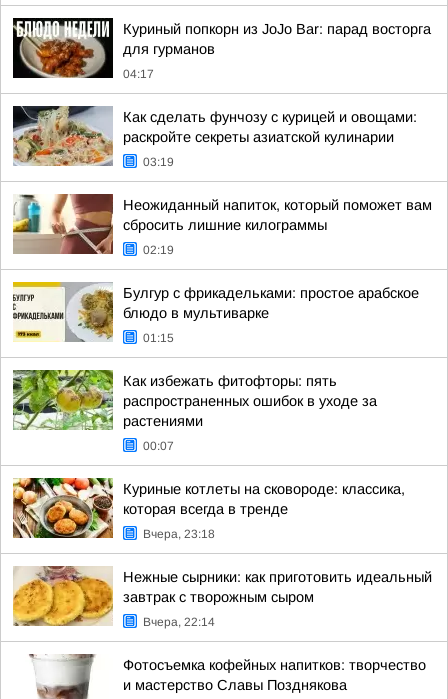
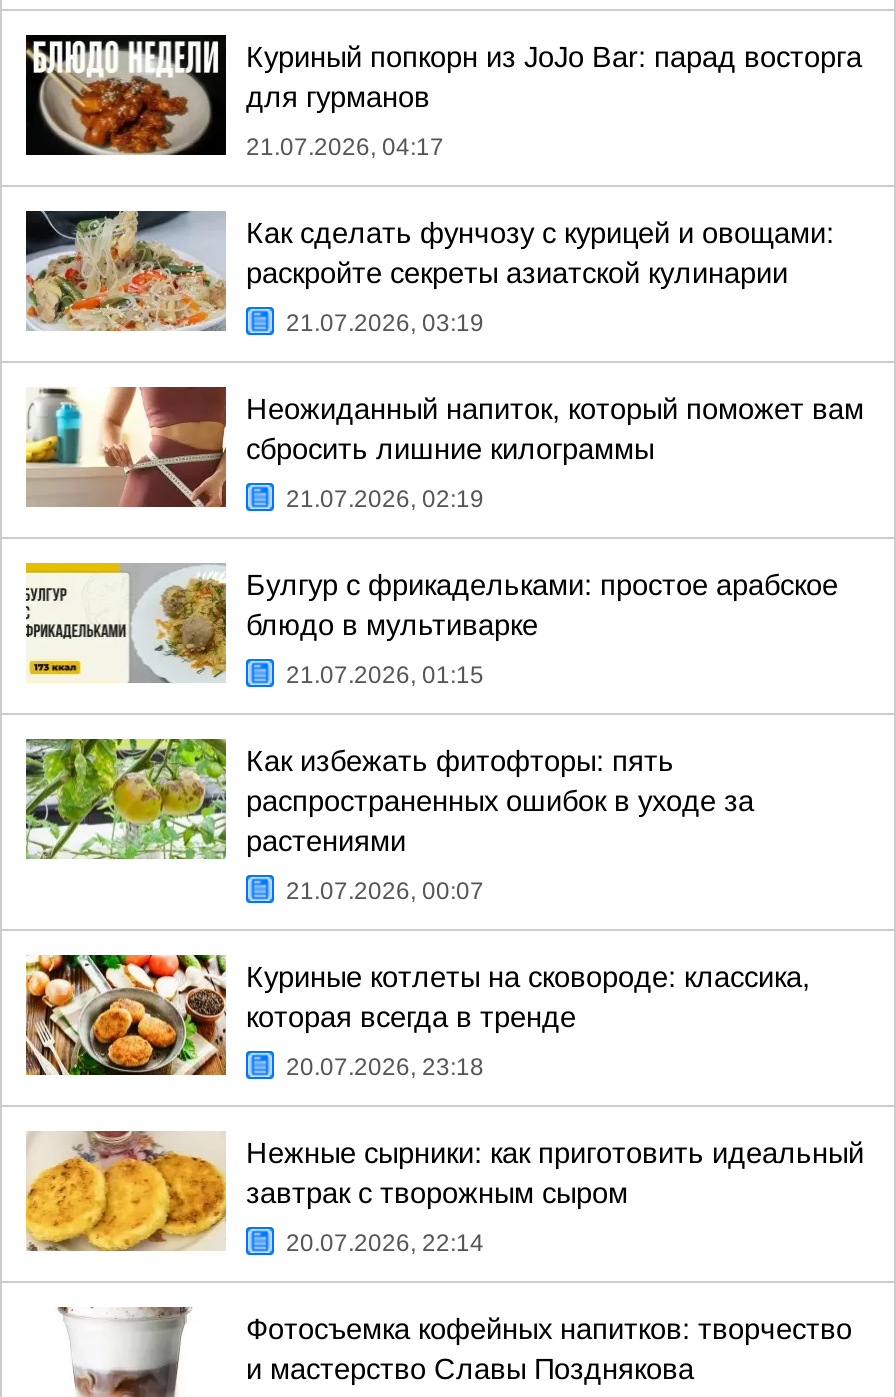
- 04:17
+ 21.07.2026, 04:17

- 03:19
+ 21.07.2026, 03:19

- 02:19
+ 21.07.2026, 02:19

- 01:15
+ 21.07.2026, 01:15

- 00:07
+ 21.07.2026, 00:07

- Вчера, 23:18
+ 20.07.2026, 23:18

- Вчера, 22:14
+ 20.07.2026, 22:14
